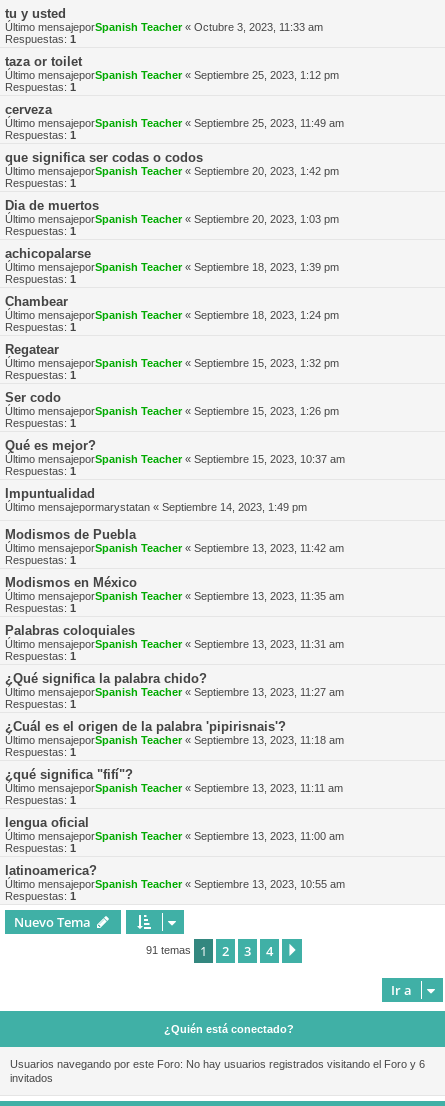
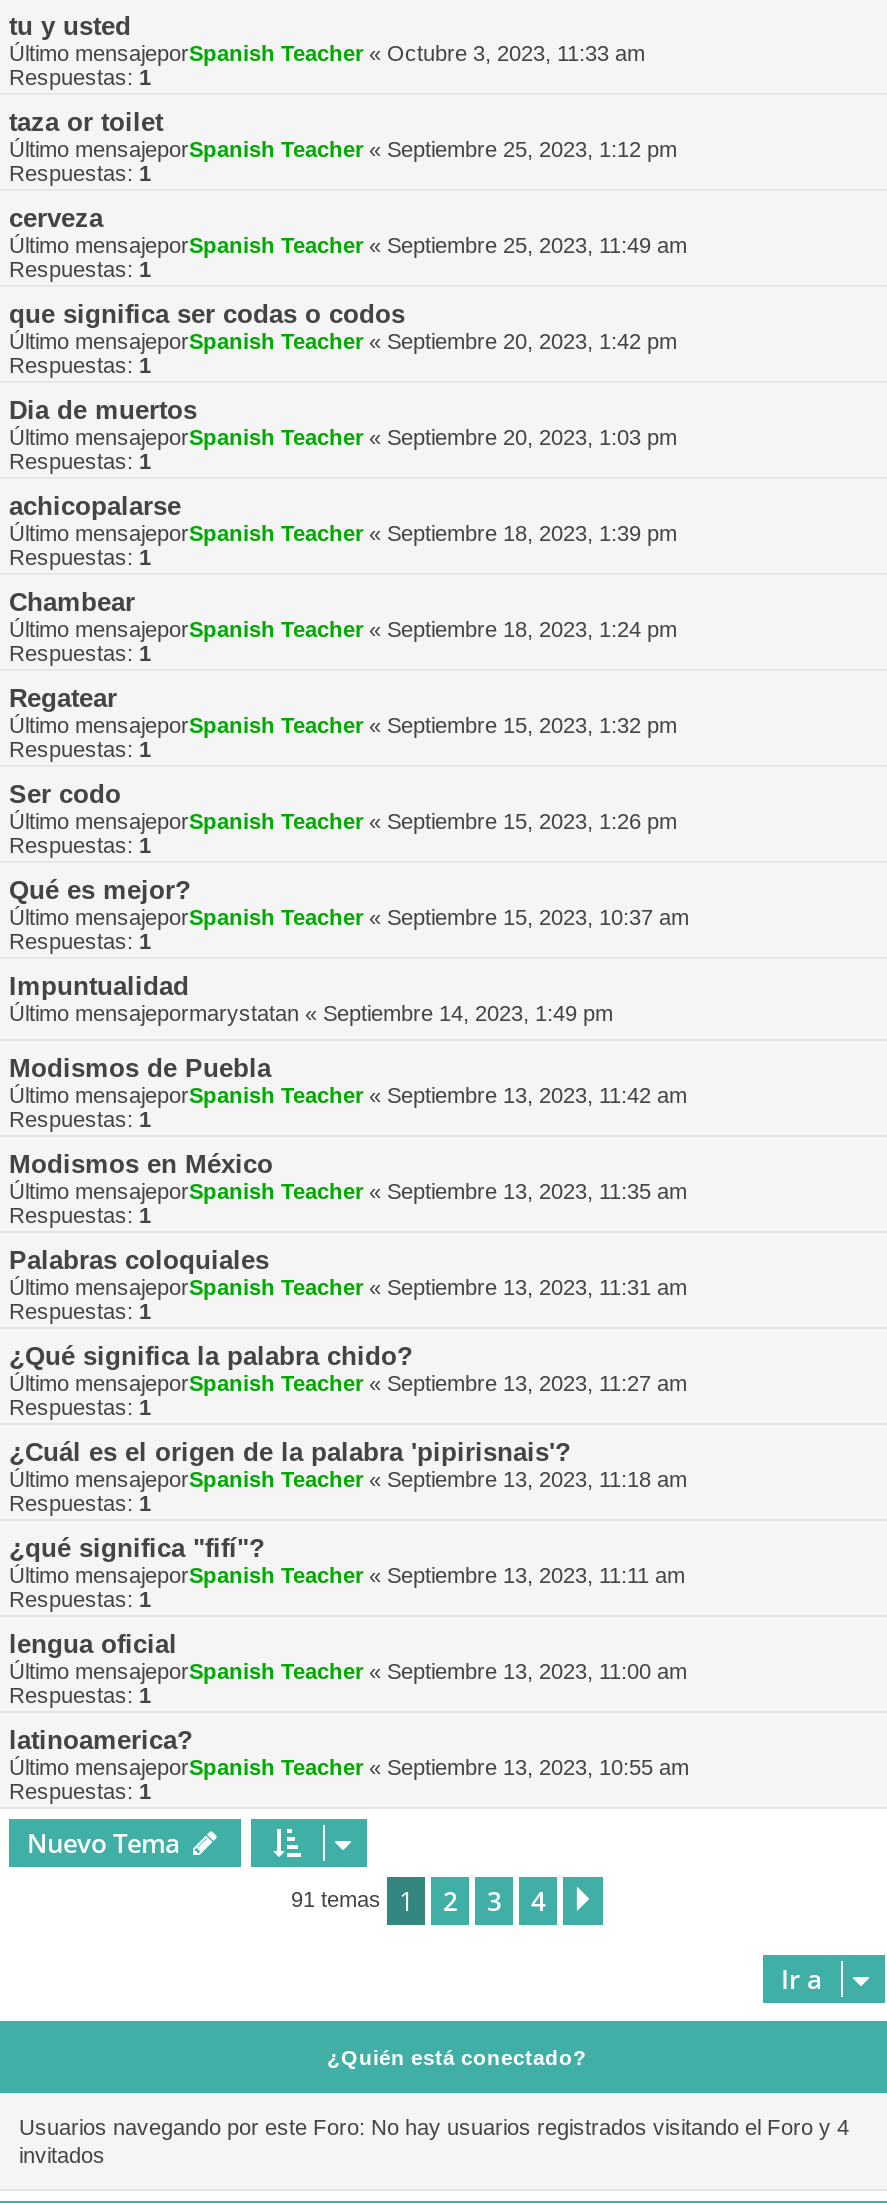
- Usuarios navegando por este Foro: No hay usuarios registrados visitando el Foro y 6
+ Usuarios navegando por este Foro: No hay usuarios registrados visitando el Foro y 4
